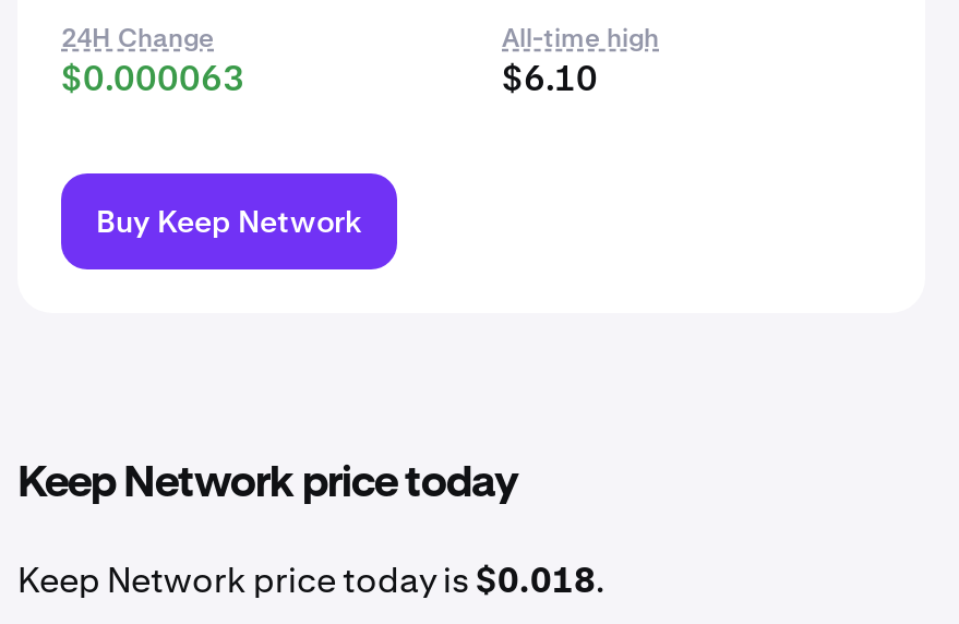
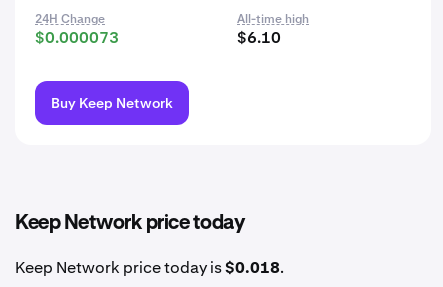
- $0.000063
+ $0.000073
